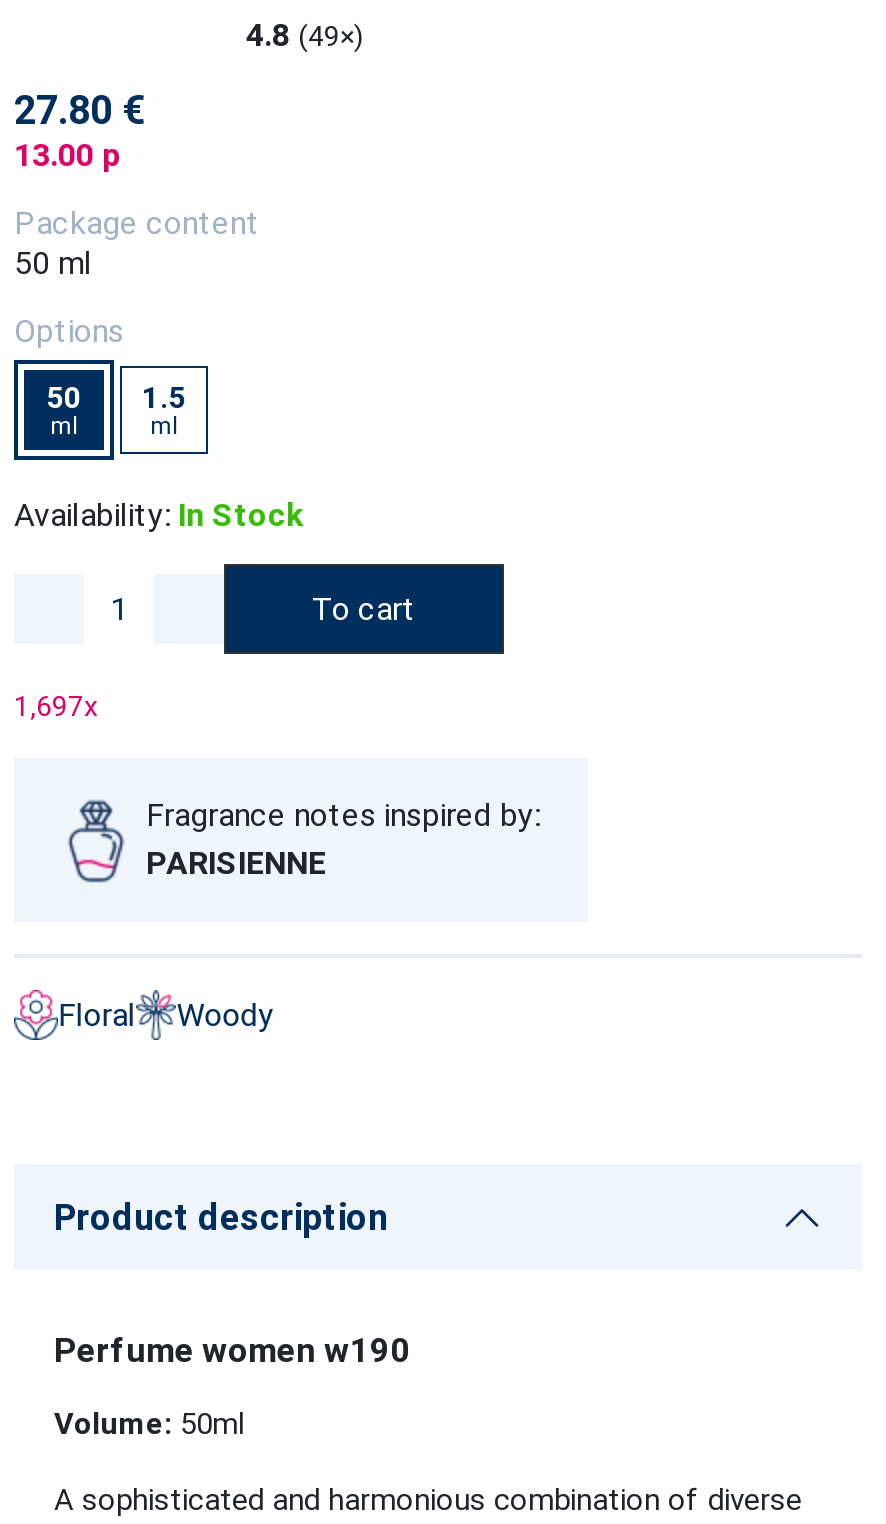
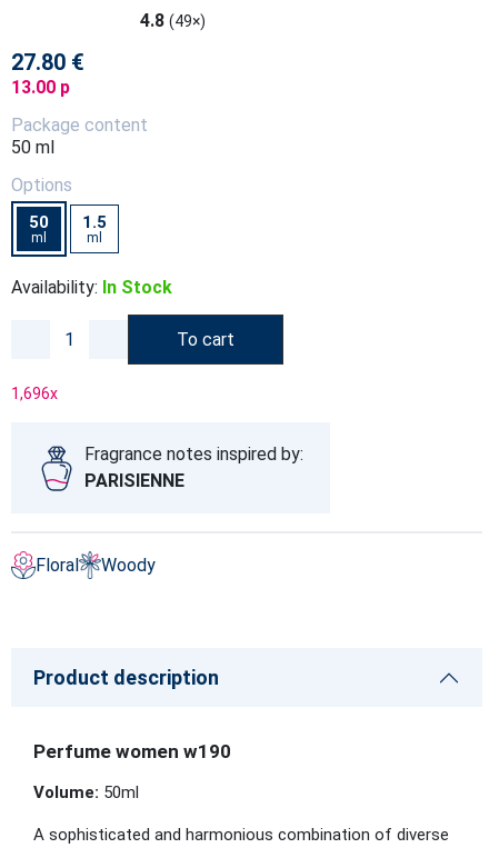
- 1,697x
+ 1,696x
